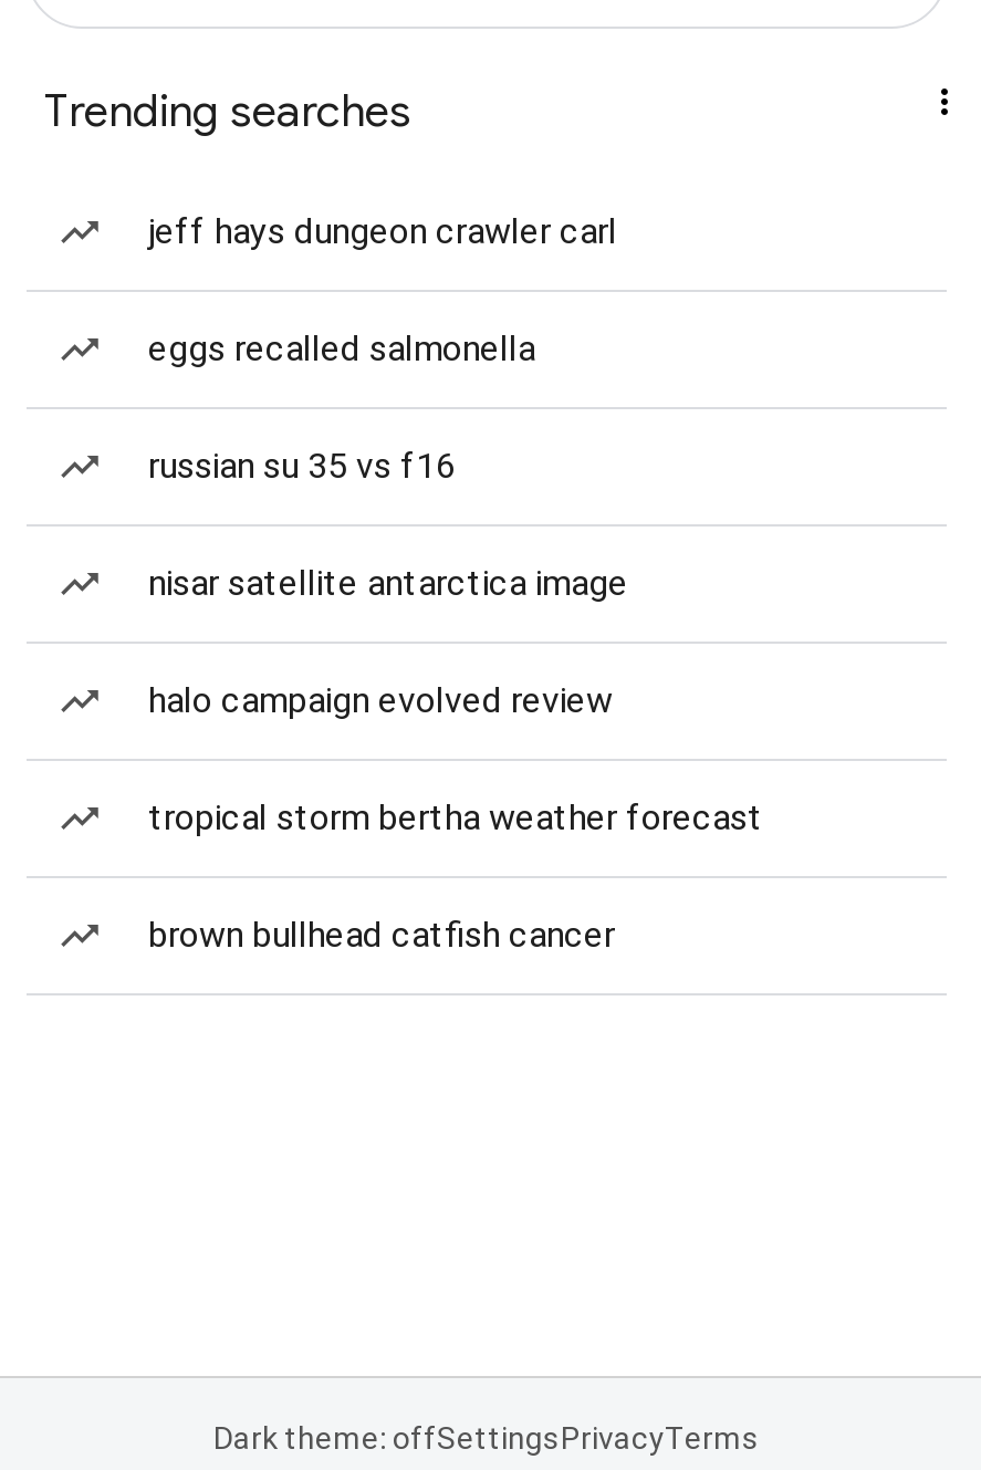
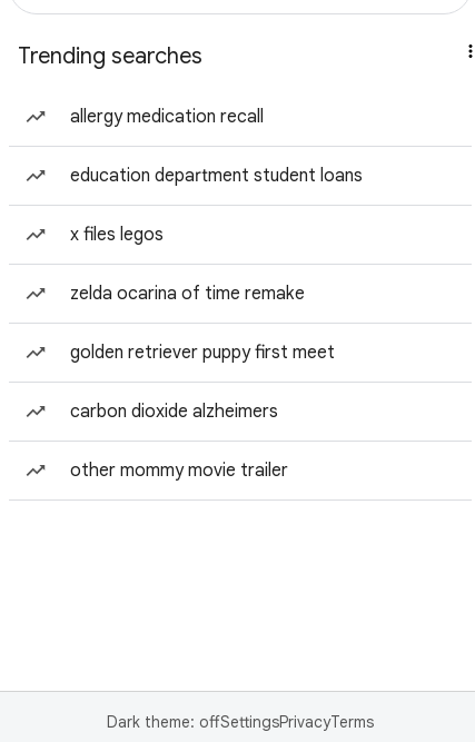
- jeff hays dungeon crawler carl
+ allergy medication recall

- eggs recalled salmonella
+ education department student loans

- russian su 35 vs f16
+ x files legos

- nisar satellite antarctica image
+ zelda ocarina of time remake

- halo campaign evolved review
+ golden retriever puppy first meet

- tropical storm bertha weather forecast
+ carbon dioxide alzheimers

- brown bullhead catfish cancer
+ other mommy movie trailer
